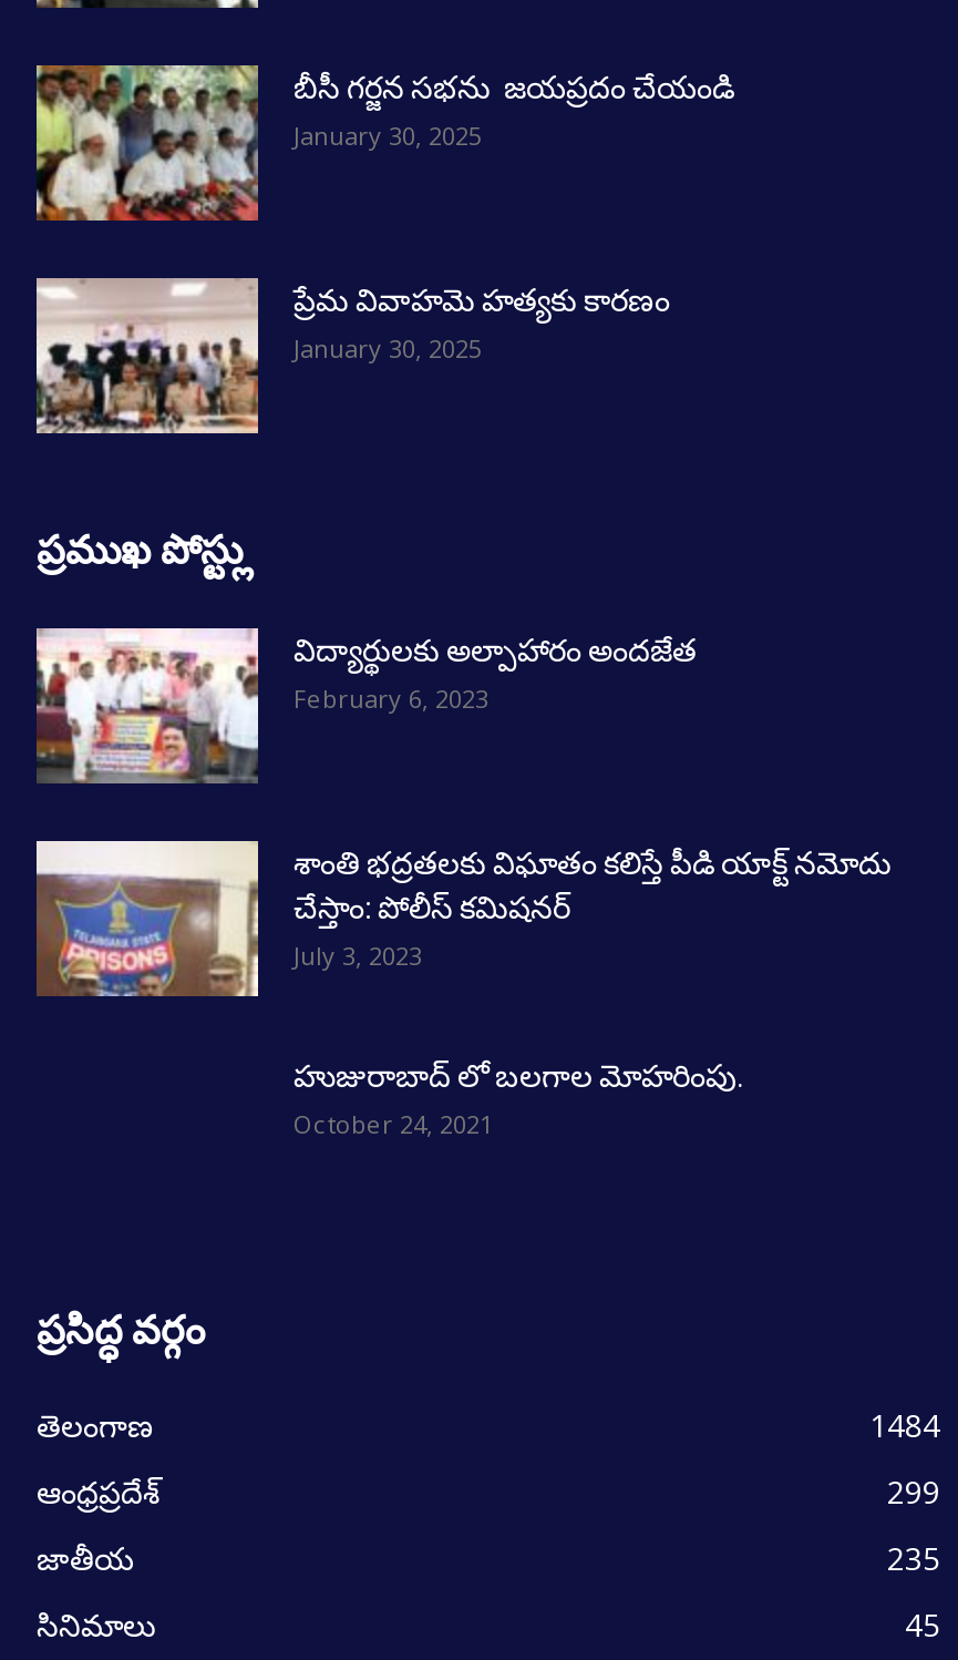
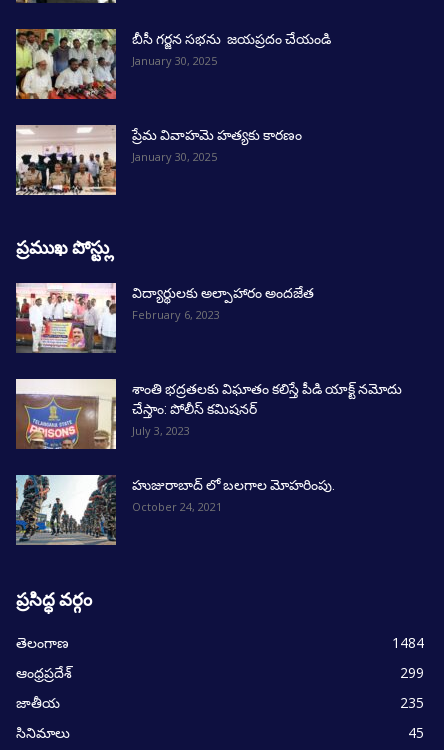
+ [image]
